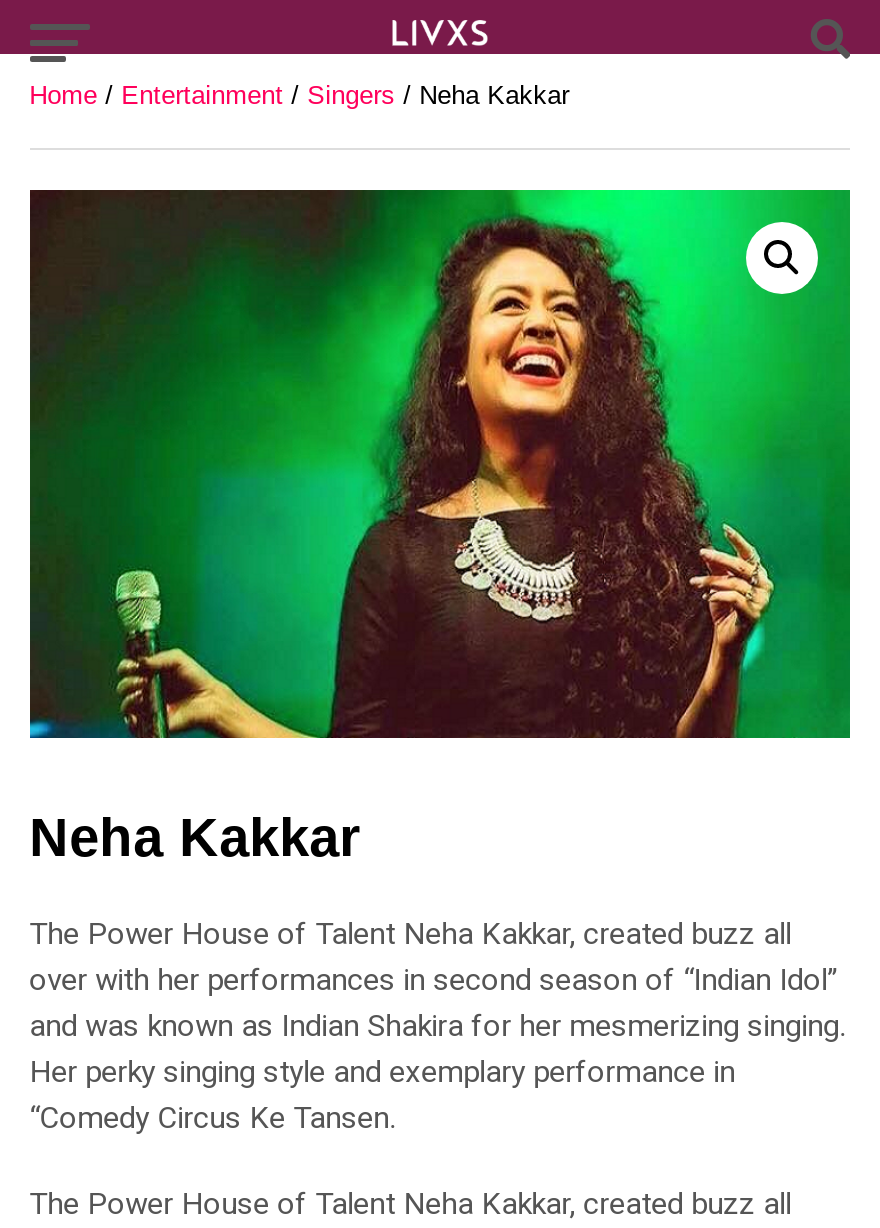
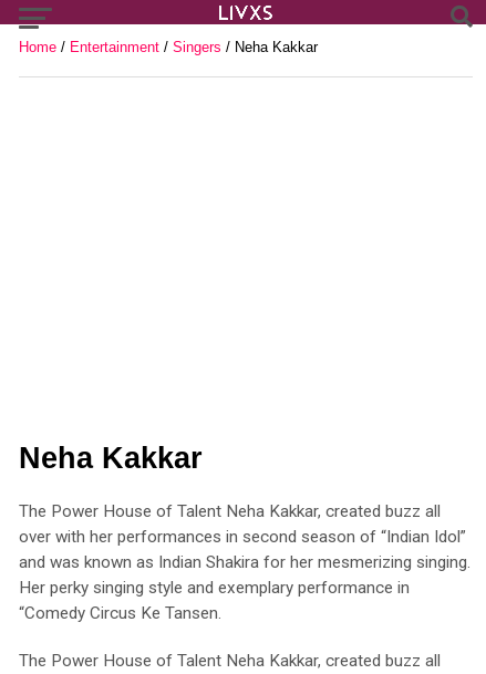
- [image]
